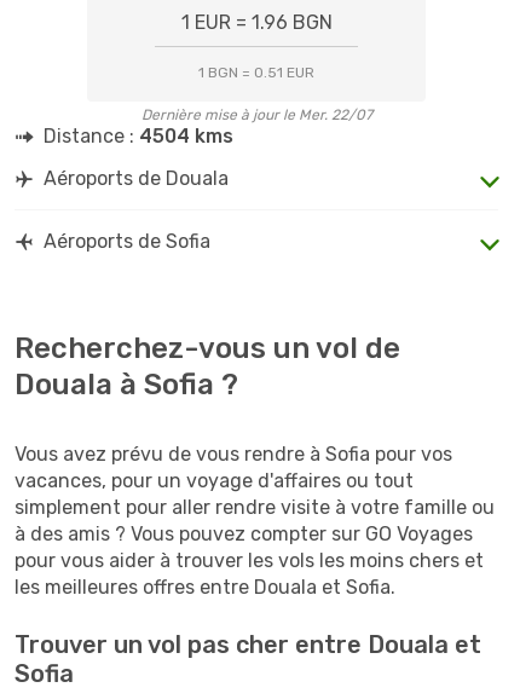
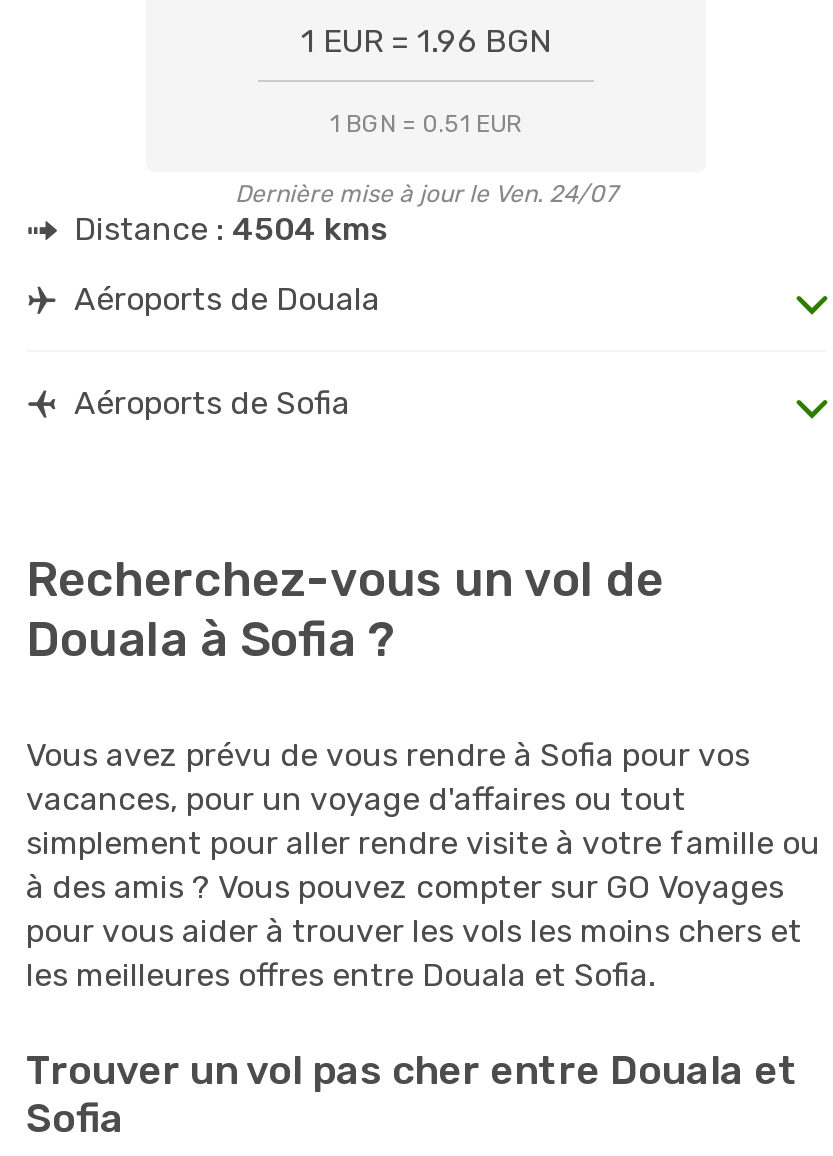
- Dernière mise à jour le Mer. 22/07
+ Dernière mise à jour le Ven. 24/07
